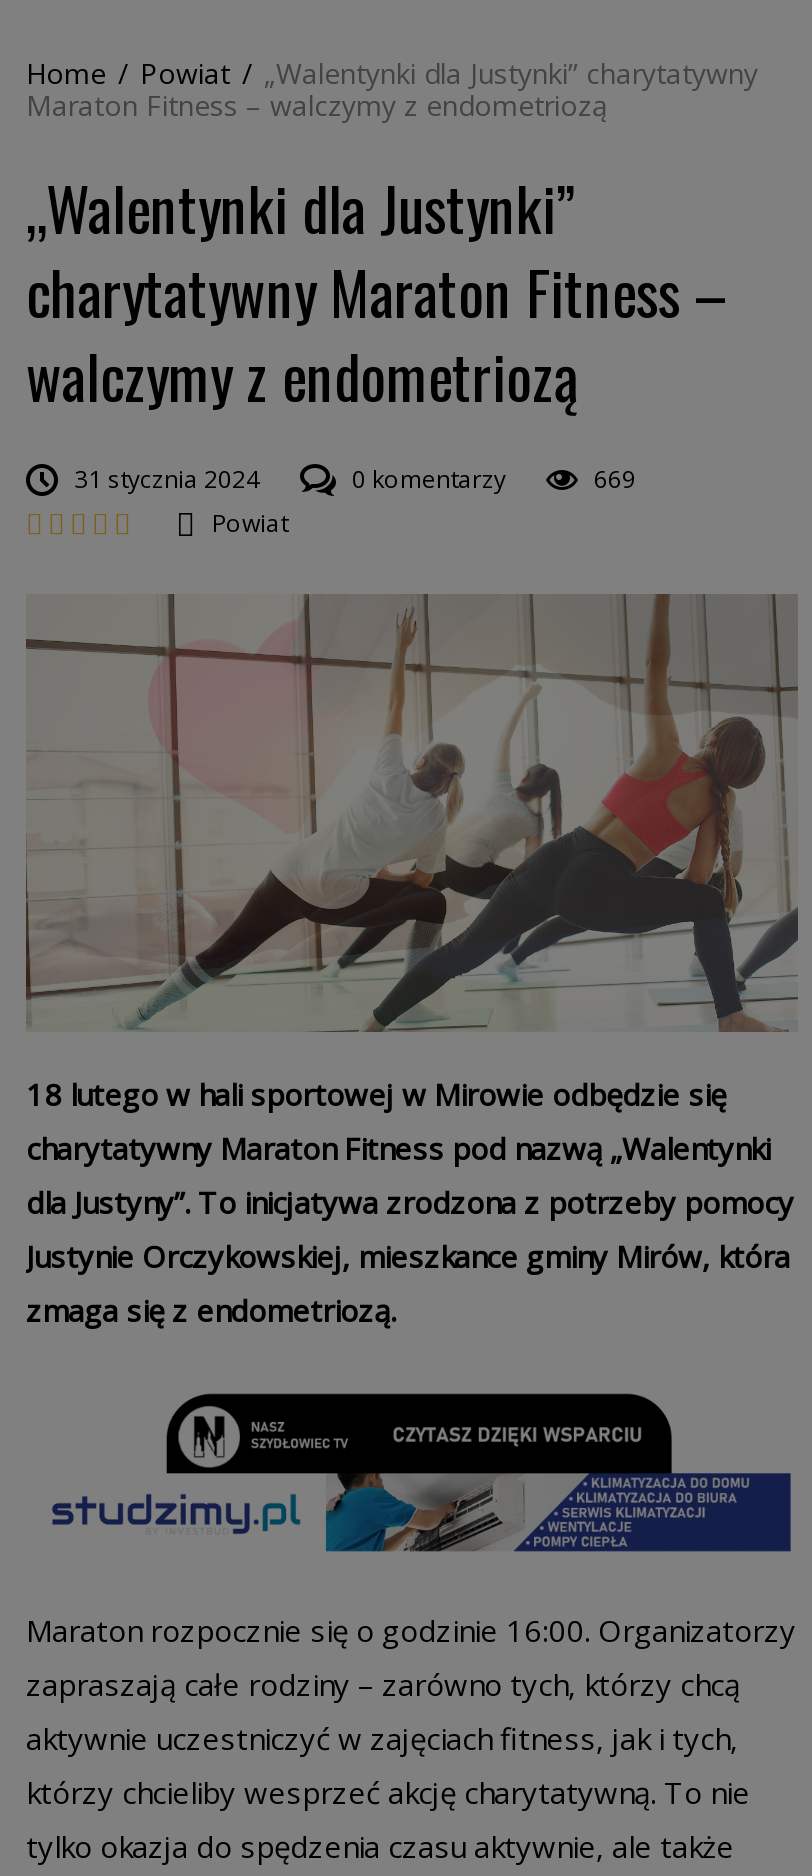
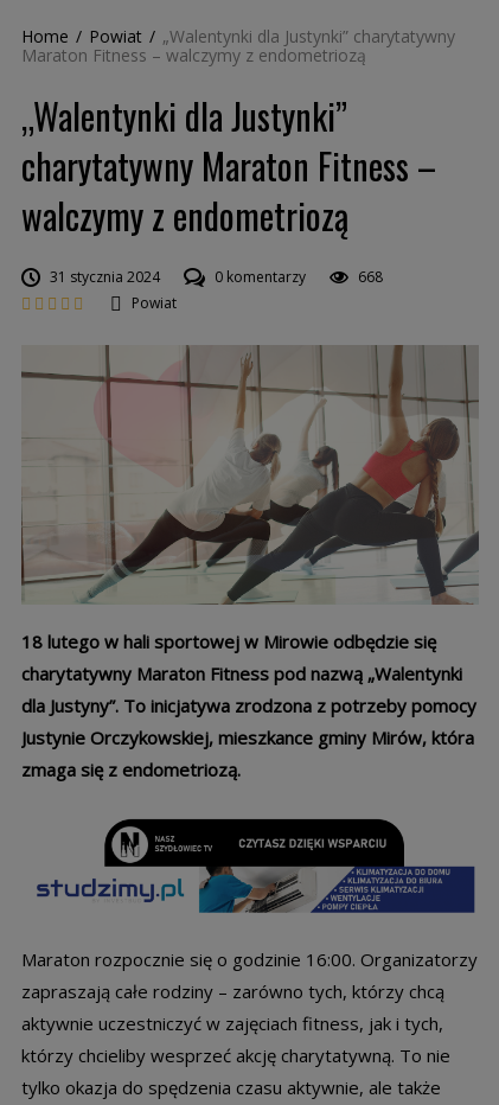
- 669
+ 668
